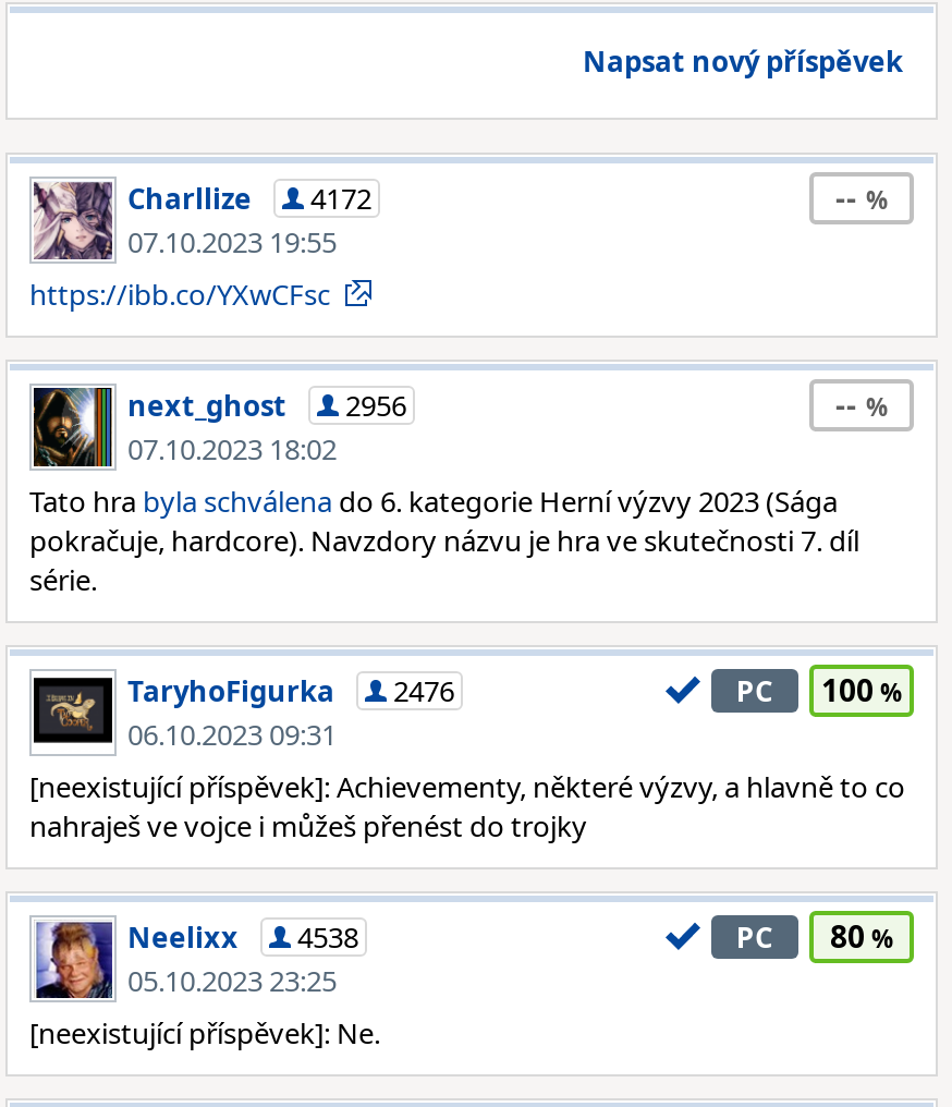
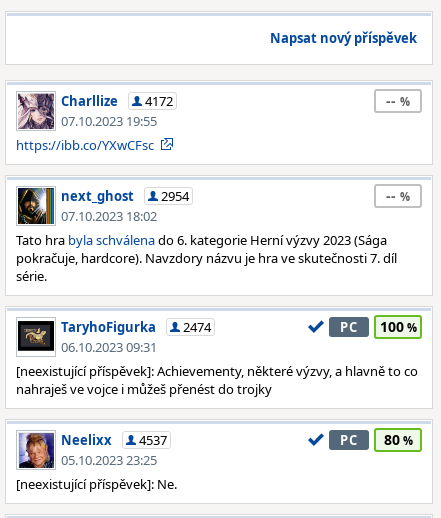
- next_ghost 2956
+ next_ghost 2954

- TaryhoFigurka 2476
+ TaryhoFigurka 2474

- Neelixx 4538
+ Neelixx 4537
